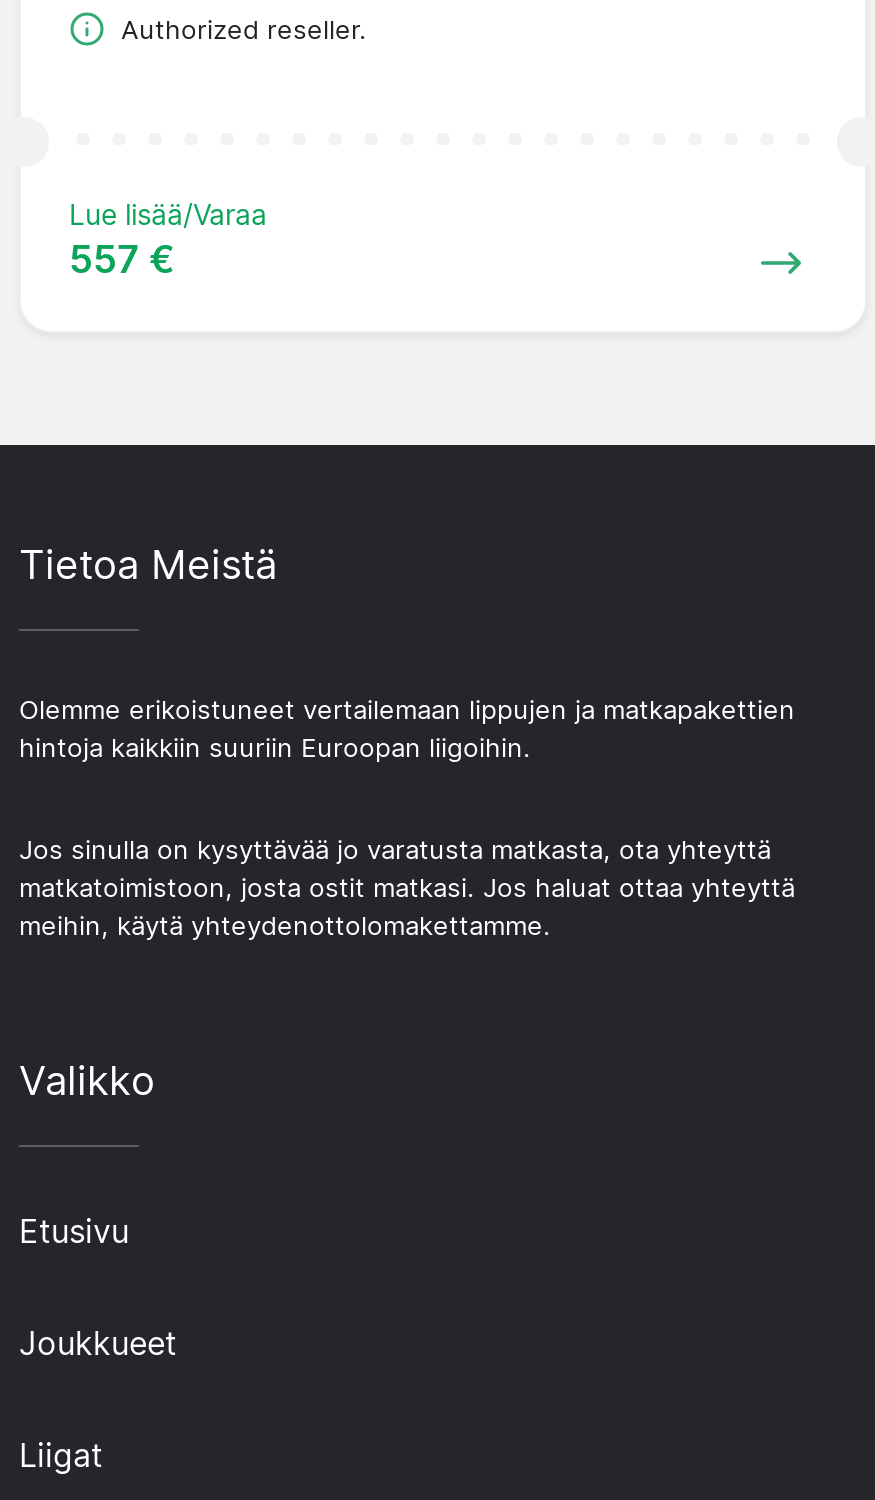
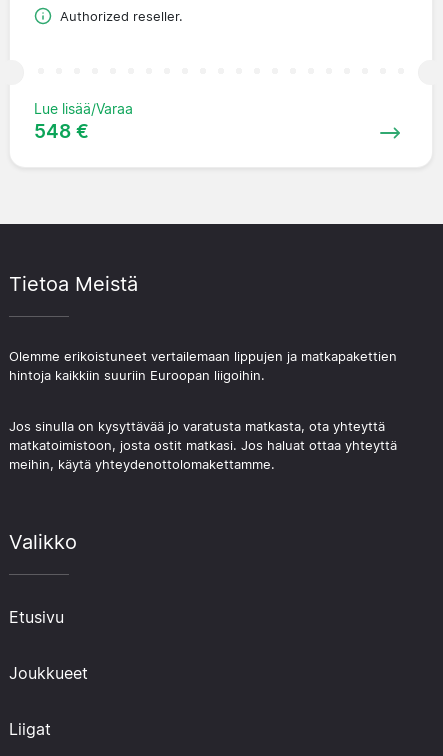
- 557 €
+ 548 €
